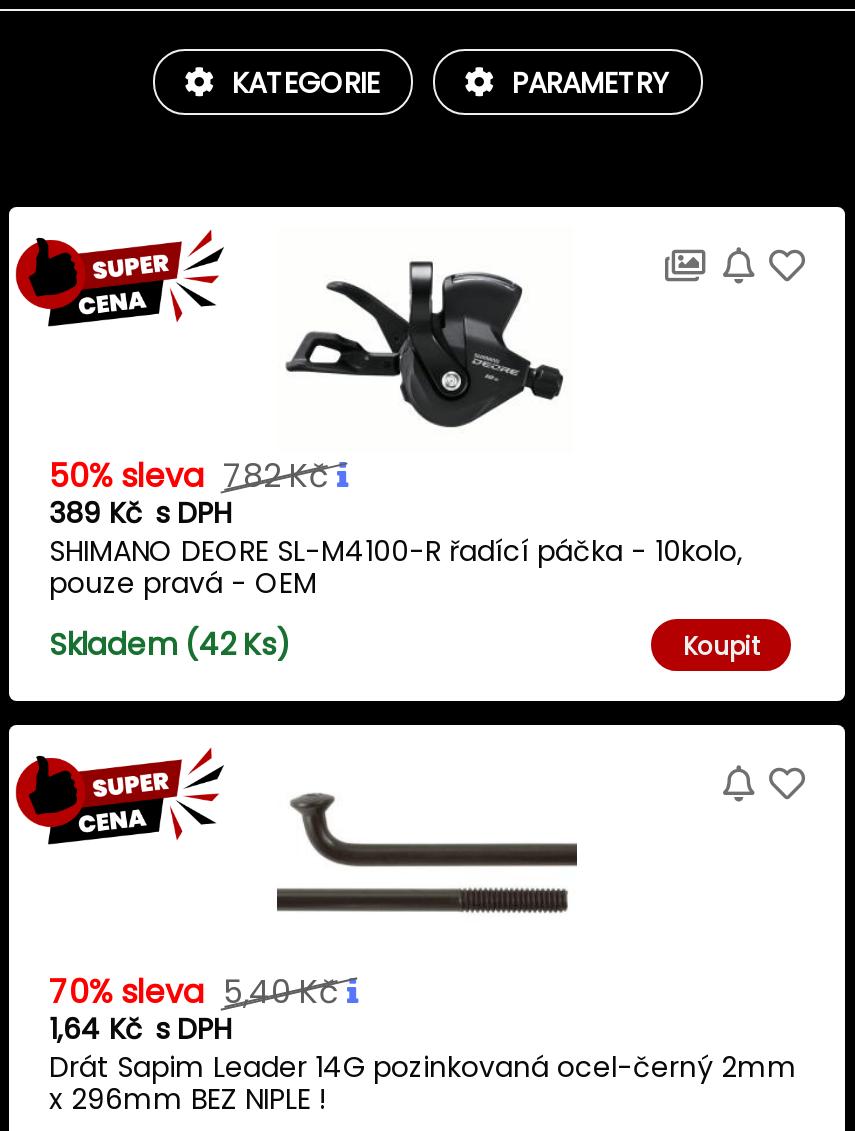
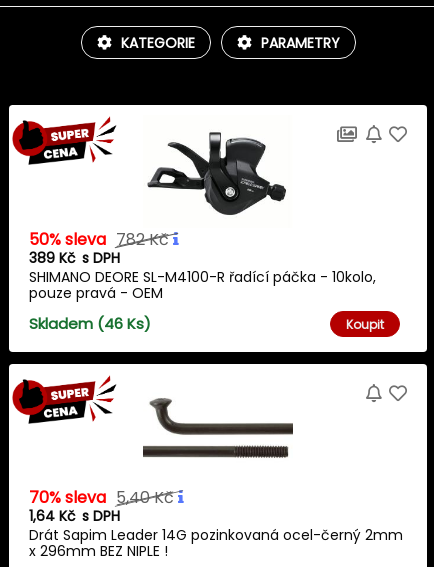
- Skladem (42 Ks)
+ Skladem (46 Ks)
